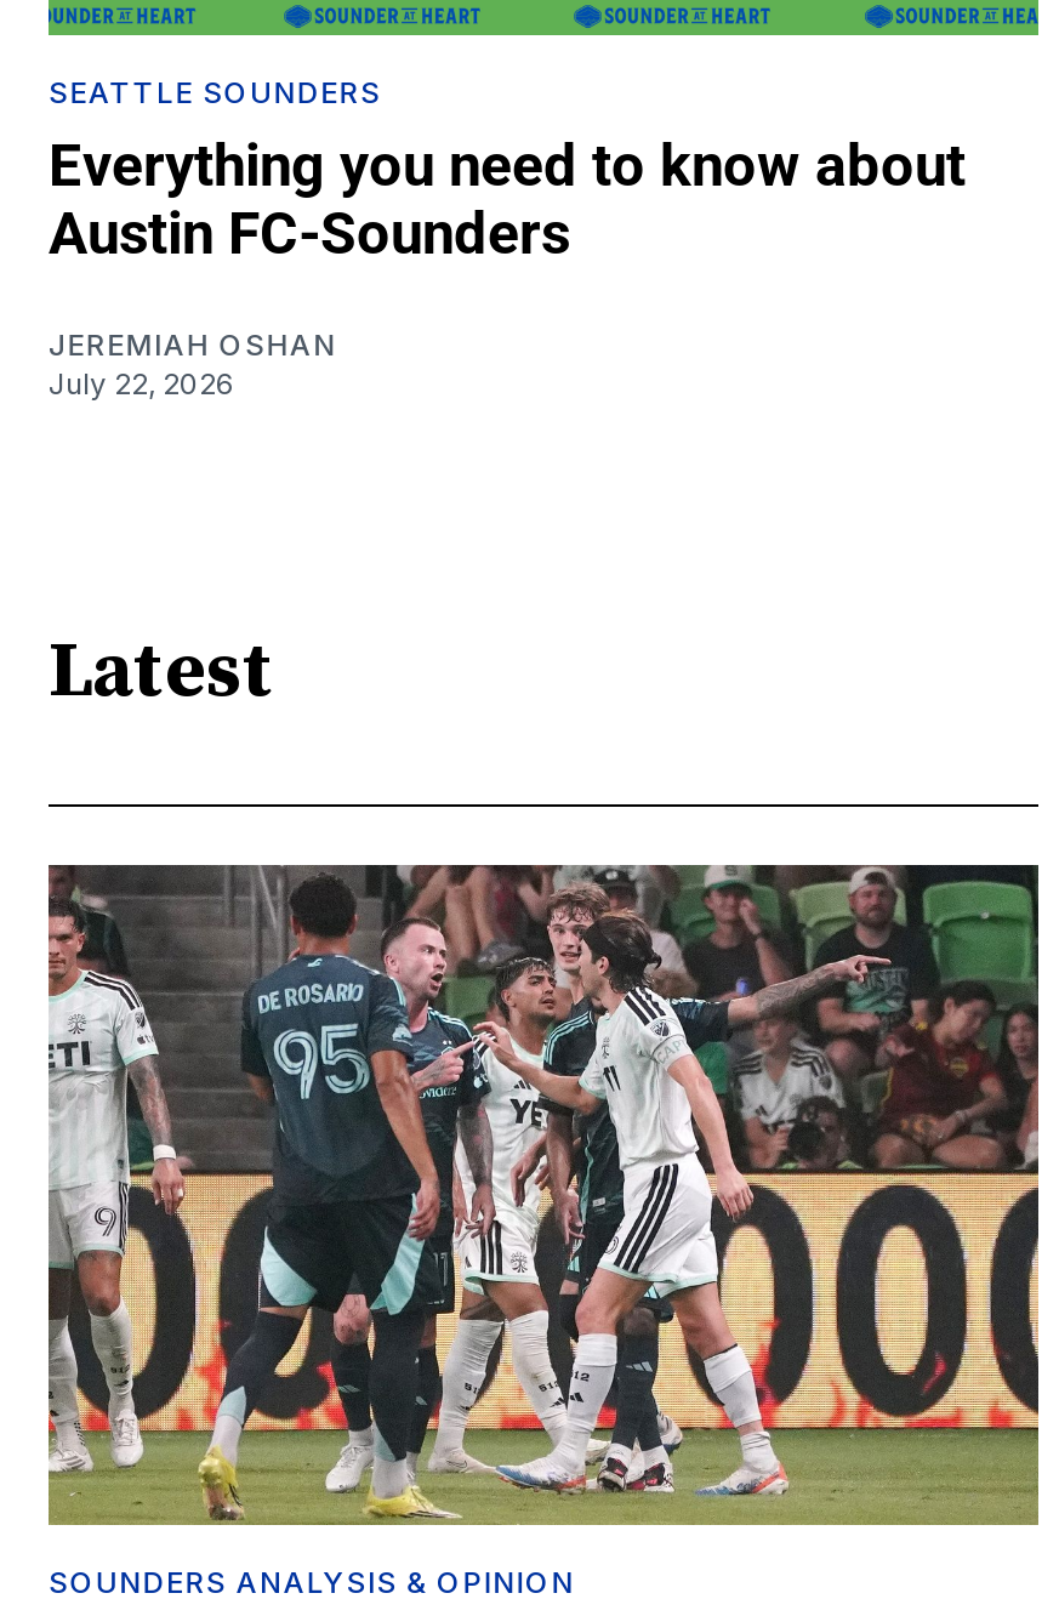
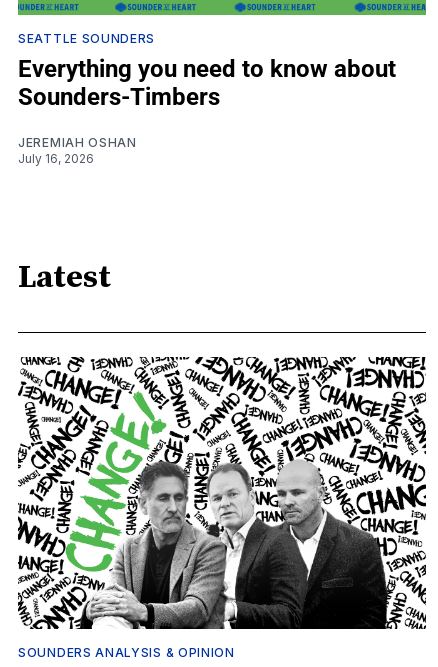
- Austin FC-Sounders
+ Sounders-Timbers

- July 22, 2026
+ July 16, 2026

- [image]
+ [image]
